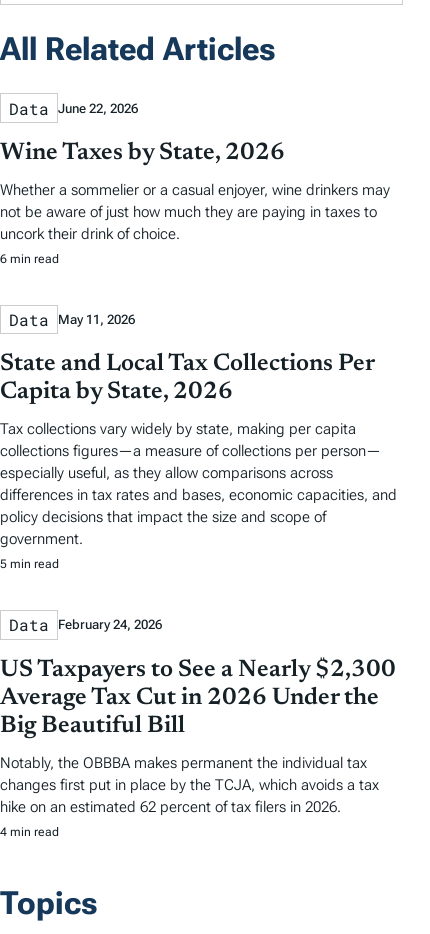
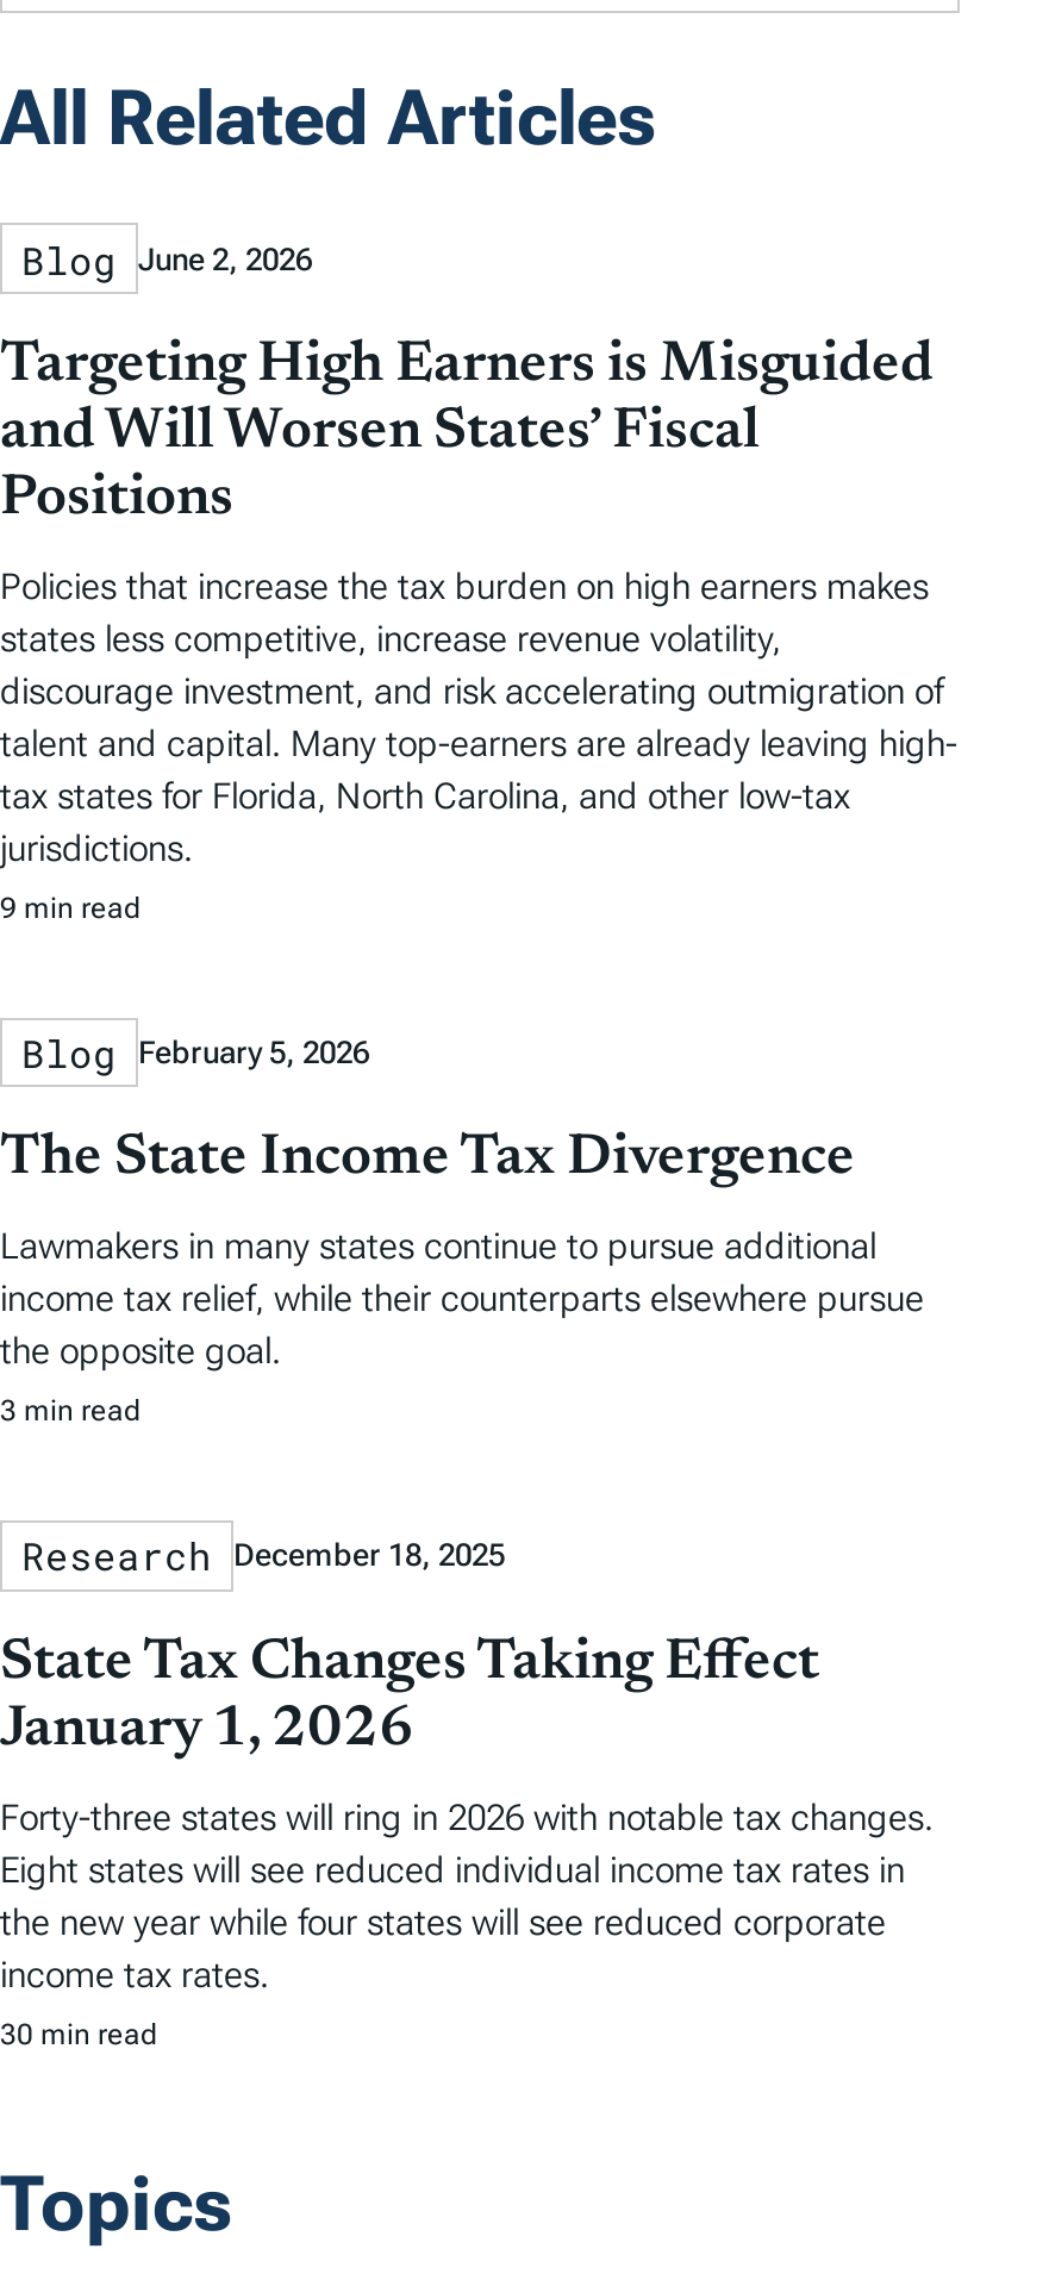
- Data June 22, 2026
+ Blog June 2, 2026

- Wine Taxes by State, 2026
+ Targeting High Earners is Misguided
+ and Will Worsen States’ Fiscal
+ Positions

- Whether a sommelier or a casual enjoyer, wine drinkers may
- not be aware of just how much they are paying in taxes to
- uncork their drink of choice.
+ Policies that increase the tax burden on high earners makes
+ states less competitive, increase revenue volatility,
+ discourage investment, and risk accelerating outmigration of
+ talent and capital. Many top-earners are already leaving high-
+ tax states for Florida, North Carolina, and other low-tax
+ jurisdictions.

- 6 min read
+ 9 min read

- Data May 11, 2026
+ Blog February 5, 2026

- State and Local Tax Collections Per
- Capita by State, 2026
+ The State Income Tax Divergence

- Tax collections vary widely by state, making per capita
- collections figures—a measure of collections per person—
- especially useful, as they allow comparisons across
- differences in tax rates and bases, economic capacities, and
- policy decisions that impact the size and scope of
- government.
+ Lawmakers in many states continue to pursue additional
+ income tax relief, while their counterparts elsewhere pursue
+ the opposite goal.

- 5 min read
+ 3 min read

- Data February 24, 2026
+ Research December 18, 2025

- US Taxpayers to See a Nearly $2,300
- Average Tax Cut in 2026 Under the
- Big Beautiful Bill
+ State Tax Changes Taking Effect
+ January 1, 2026

- Notably, the OBBBA makes permanent the individual tax
- changes first put in place by the TCJA, which avoids a tax
- hike on an estimated 62 percent of tax filers in 2026.
+ Forty-three states will ring in 2026 with notable tax changes.
+ Eight states will see reduced individual income tax rates in
+ the new year while four states will see reduced corporate
+ income tax rates.

- 4 min read
+ 30 min read
